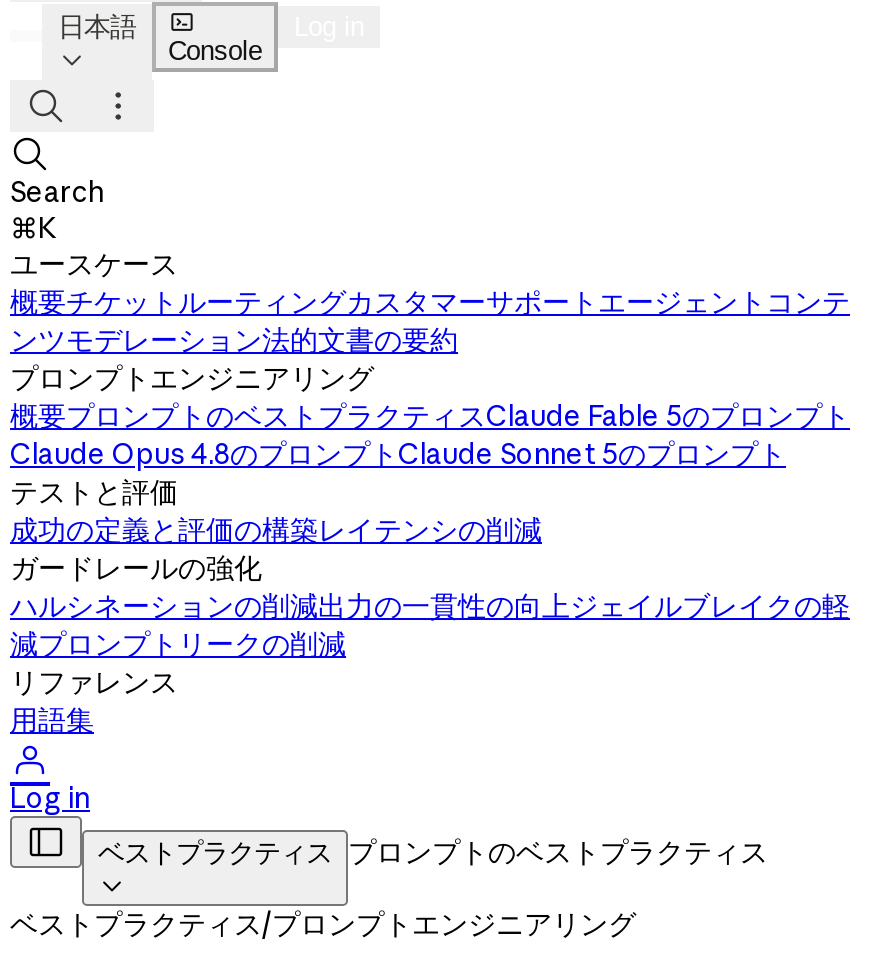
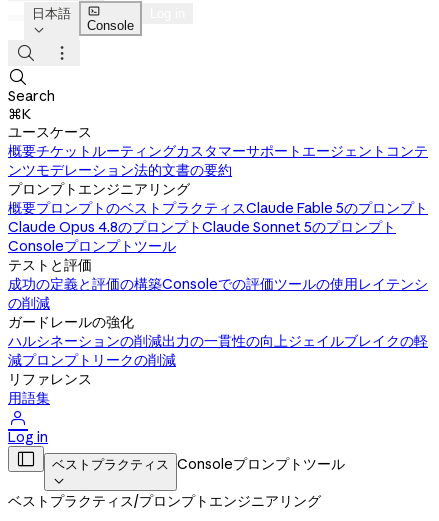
+ Consoleプロンプトツール

- 成功の定義と評価の構築レイテンシの削減
+ 成功の定義と評価の構築Consoleでの評価ツールの使用レイテンシ
+ の削減

- プロンプトのベストプラクティス
+ Consoleプロンプトツール
